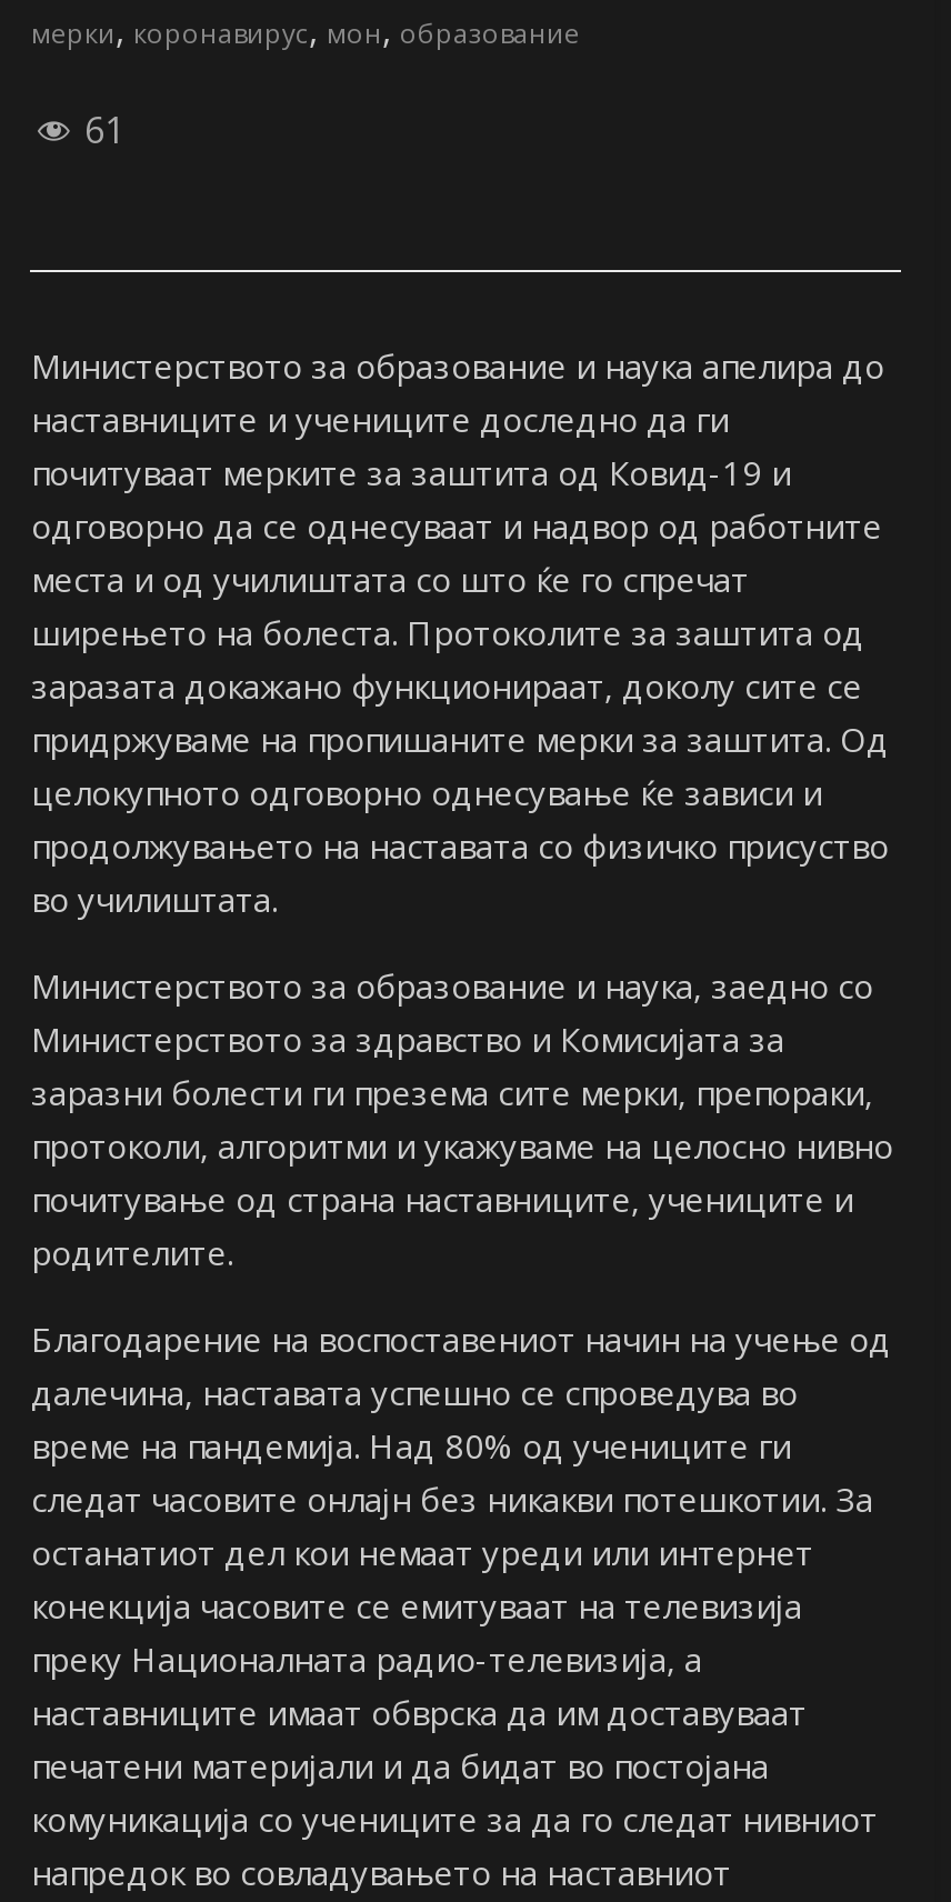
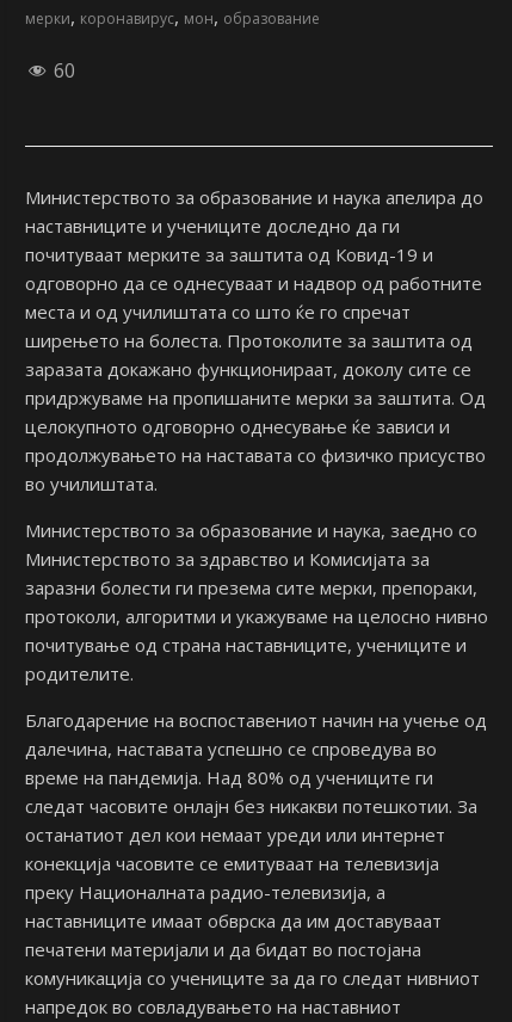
- 61
+ 60
